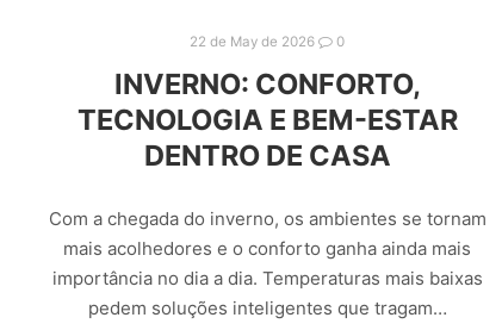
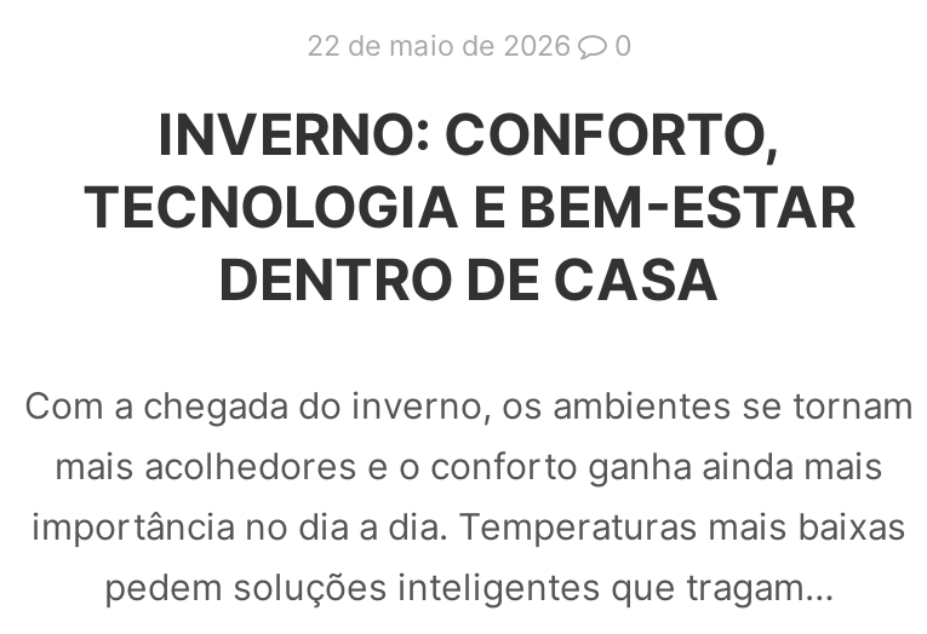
- 22 de May de 2026 0
+ 22 de maio de 2026 0
